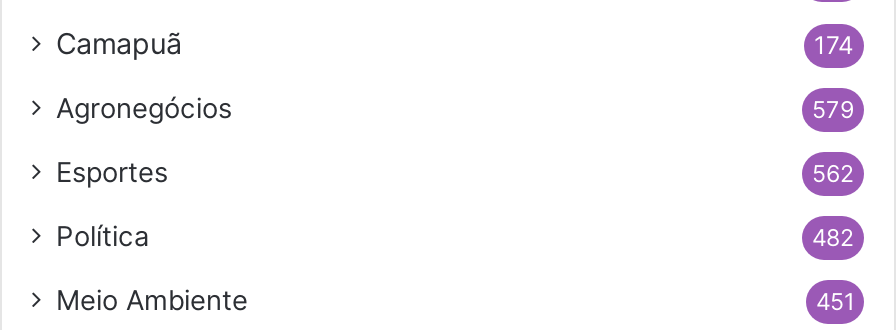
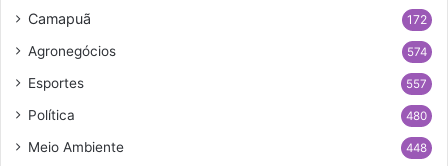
- 174
+ 172

- 579
+ 574

- 562
+ 557

- 482
+ 480

- 451
+ 448
